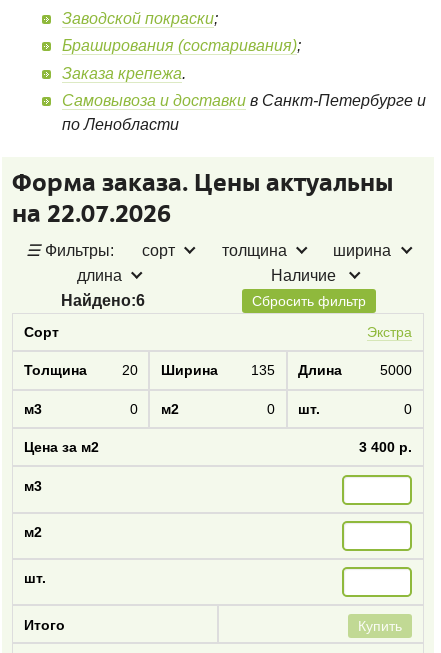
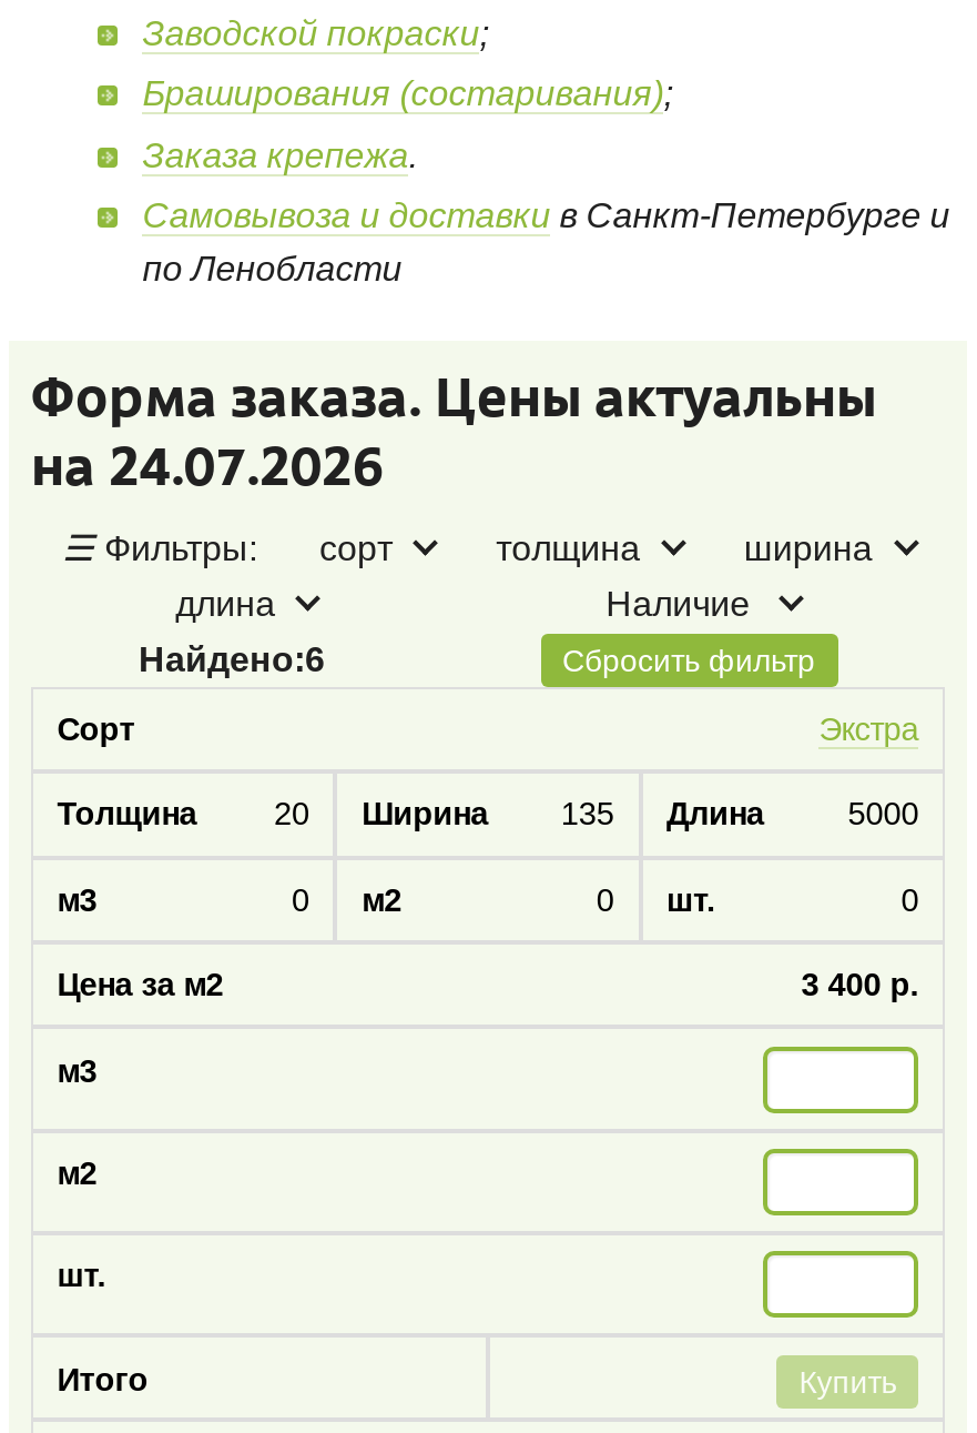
- на 22.07.2026
+ на 24.07.2026
